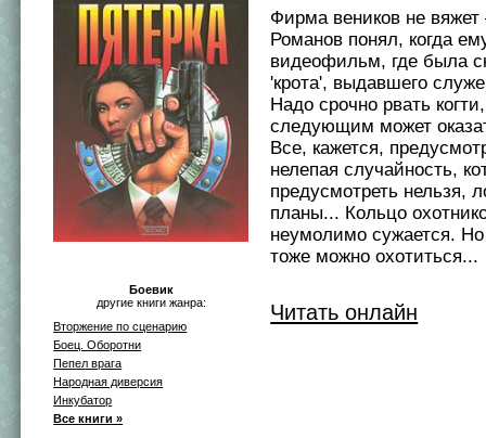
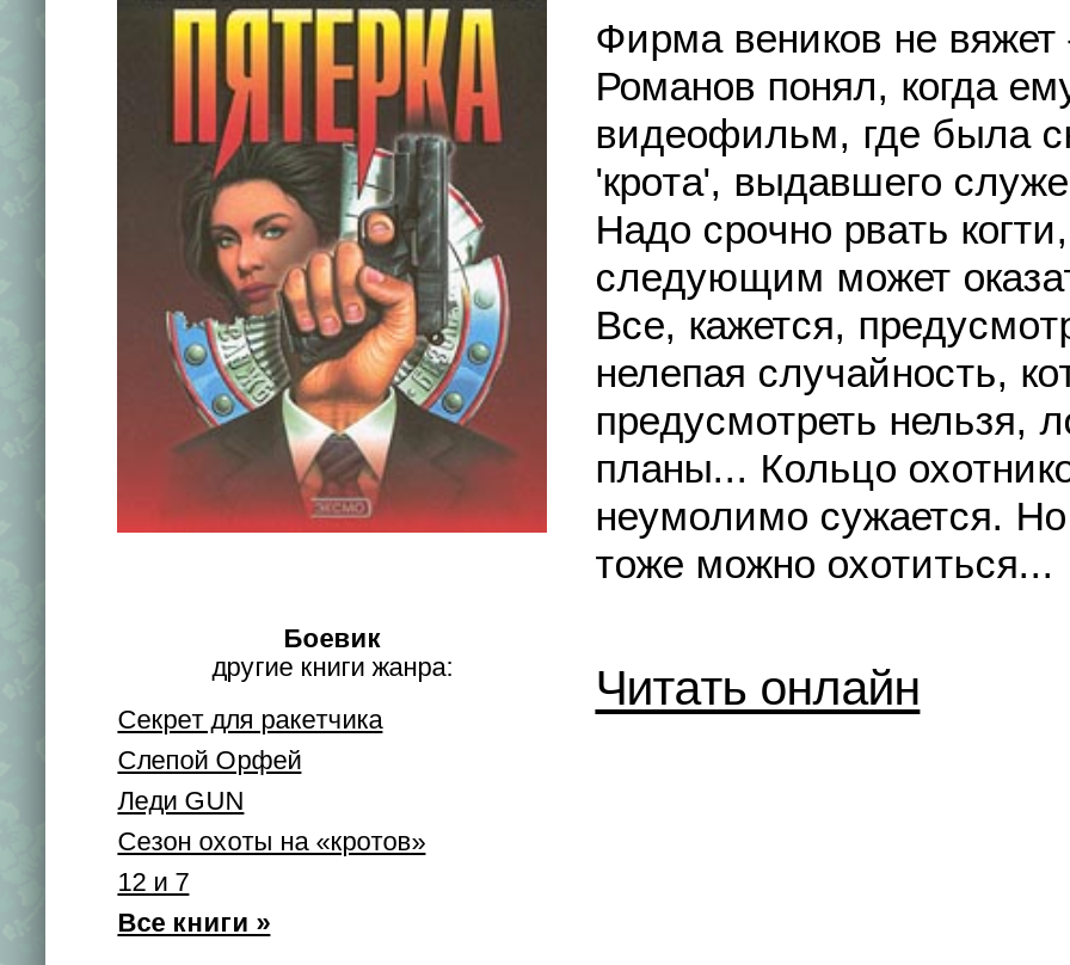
- Вторжение по сценарию
- Боец. Оборотни
- Пепел врага
- Народная диверсия
- Инкубатор
+ Секрет для ракетчика
+ Слепой Орфей
+ Леди GUN
+ Сезон охоты на «кротов»
+ 12 и 7
